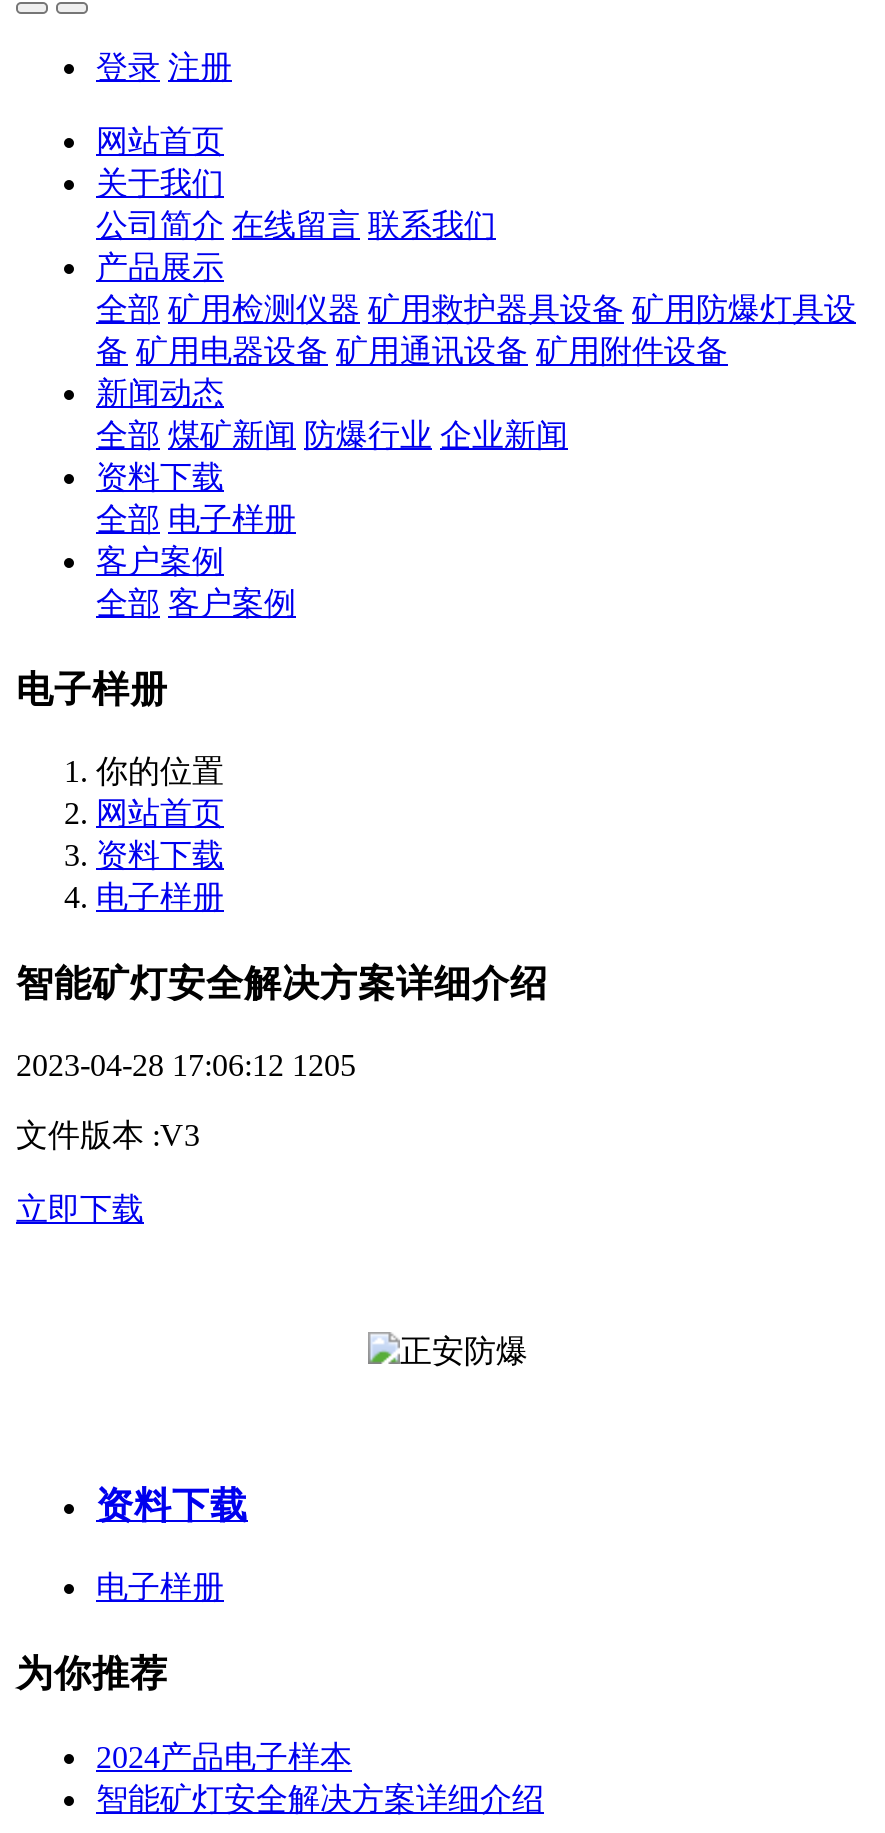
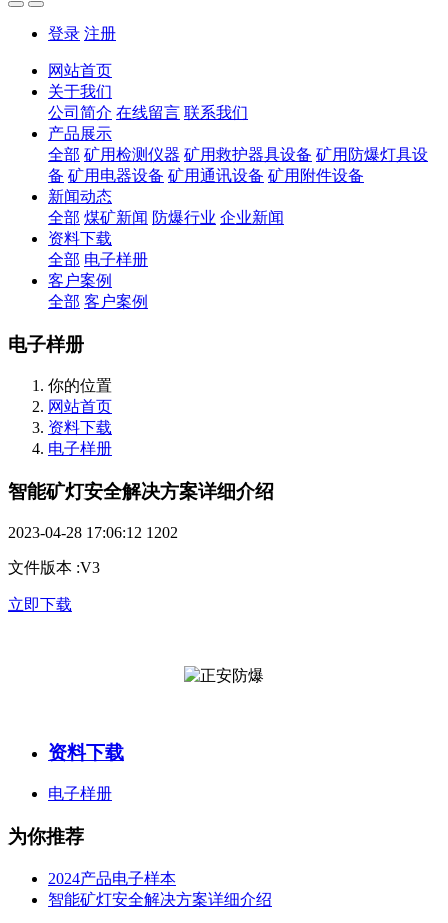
- 2023-04-28 17:06:12 1205
+ 2023-04-28 17:06:12 1202
